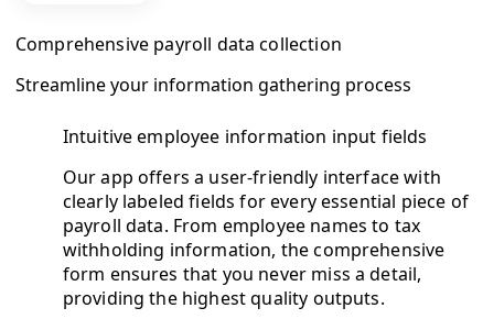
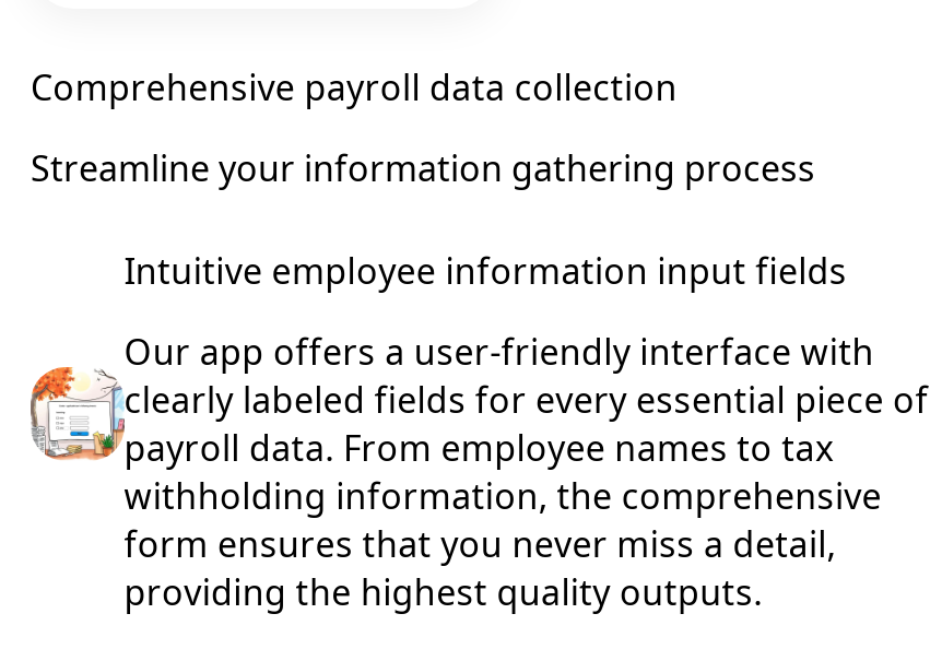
+ [image]
